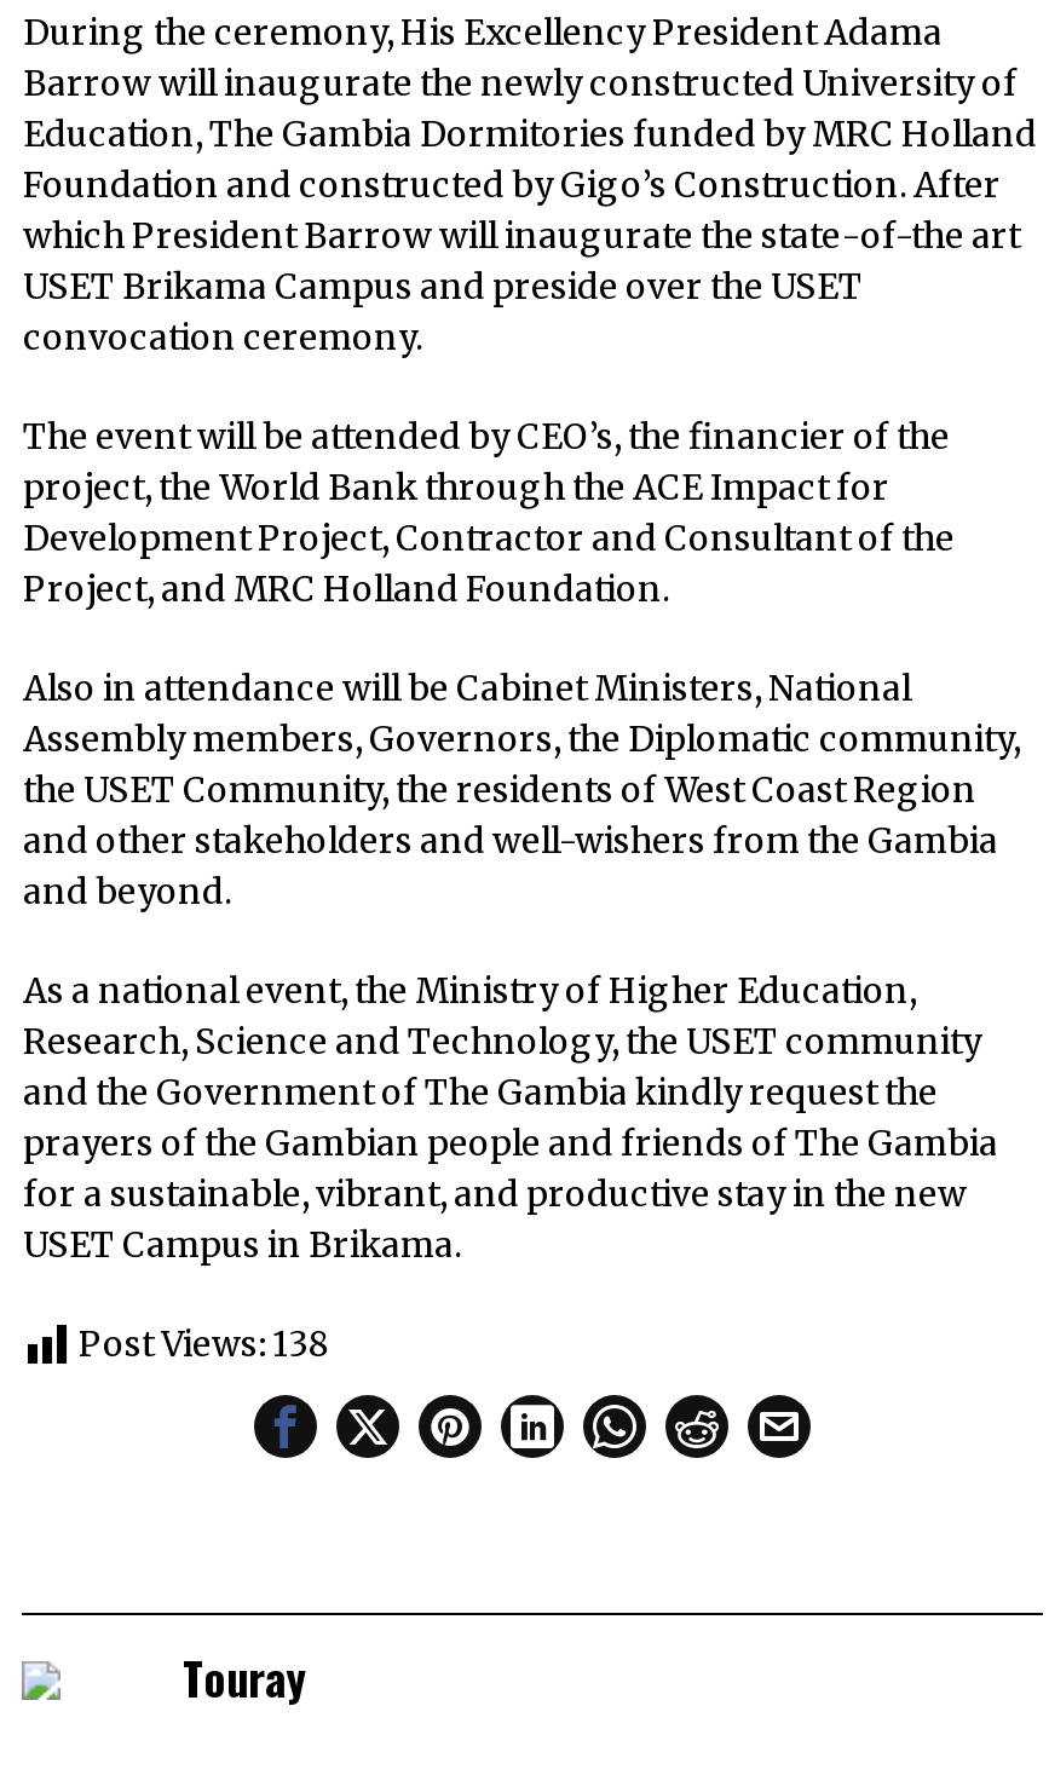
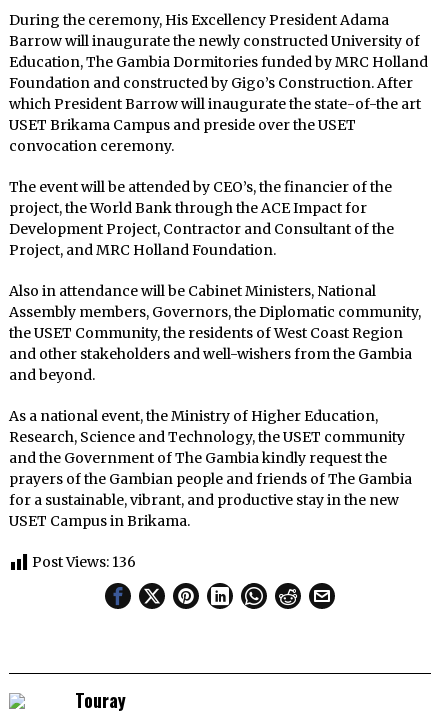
- Post Views: 138
+ Post Views: 136
